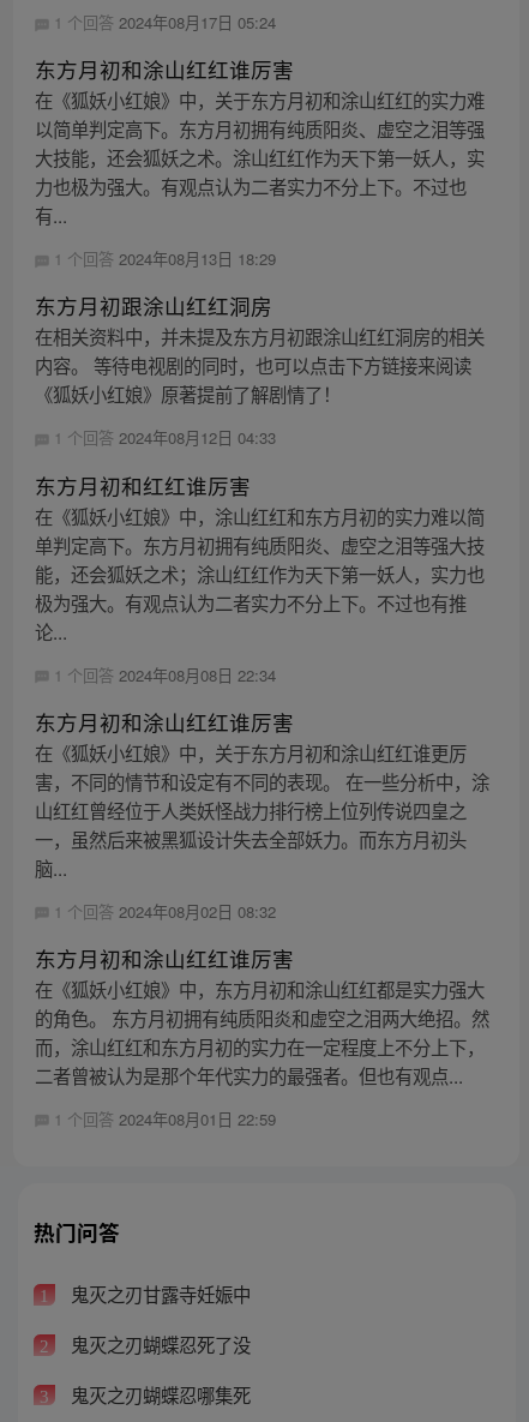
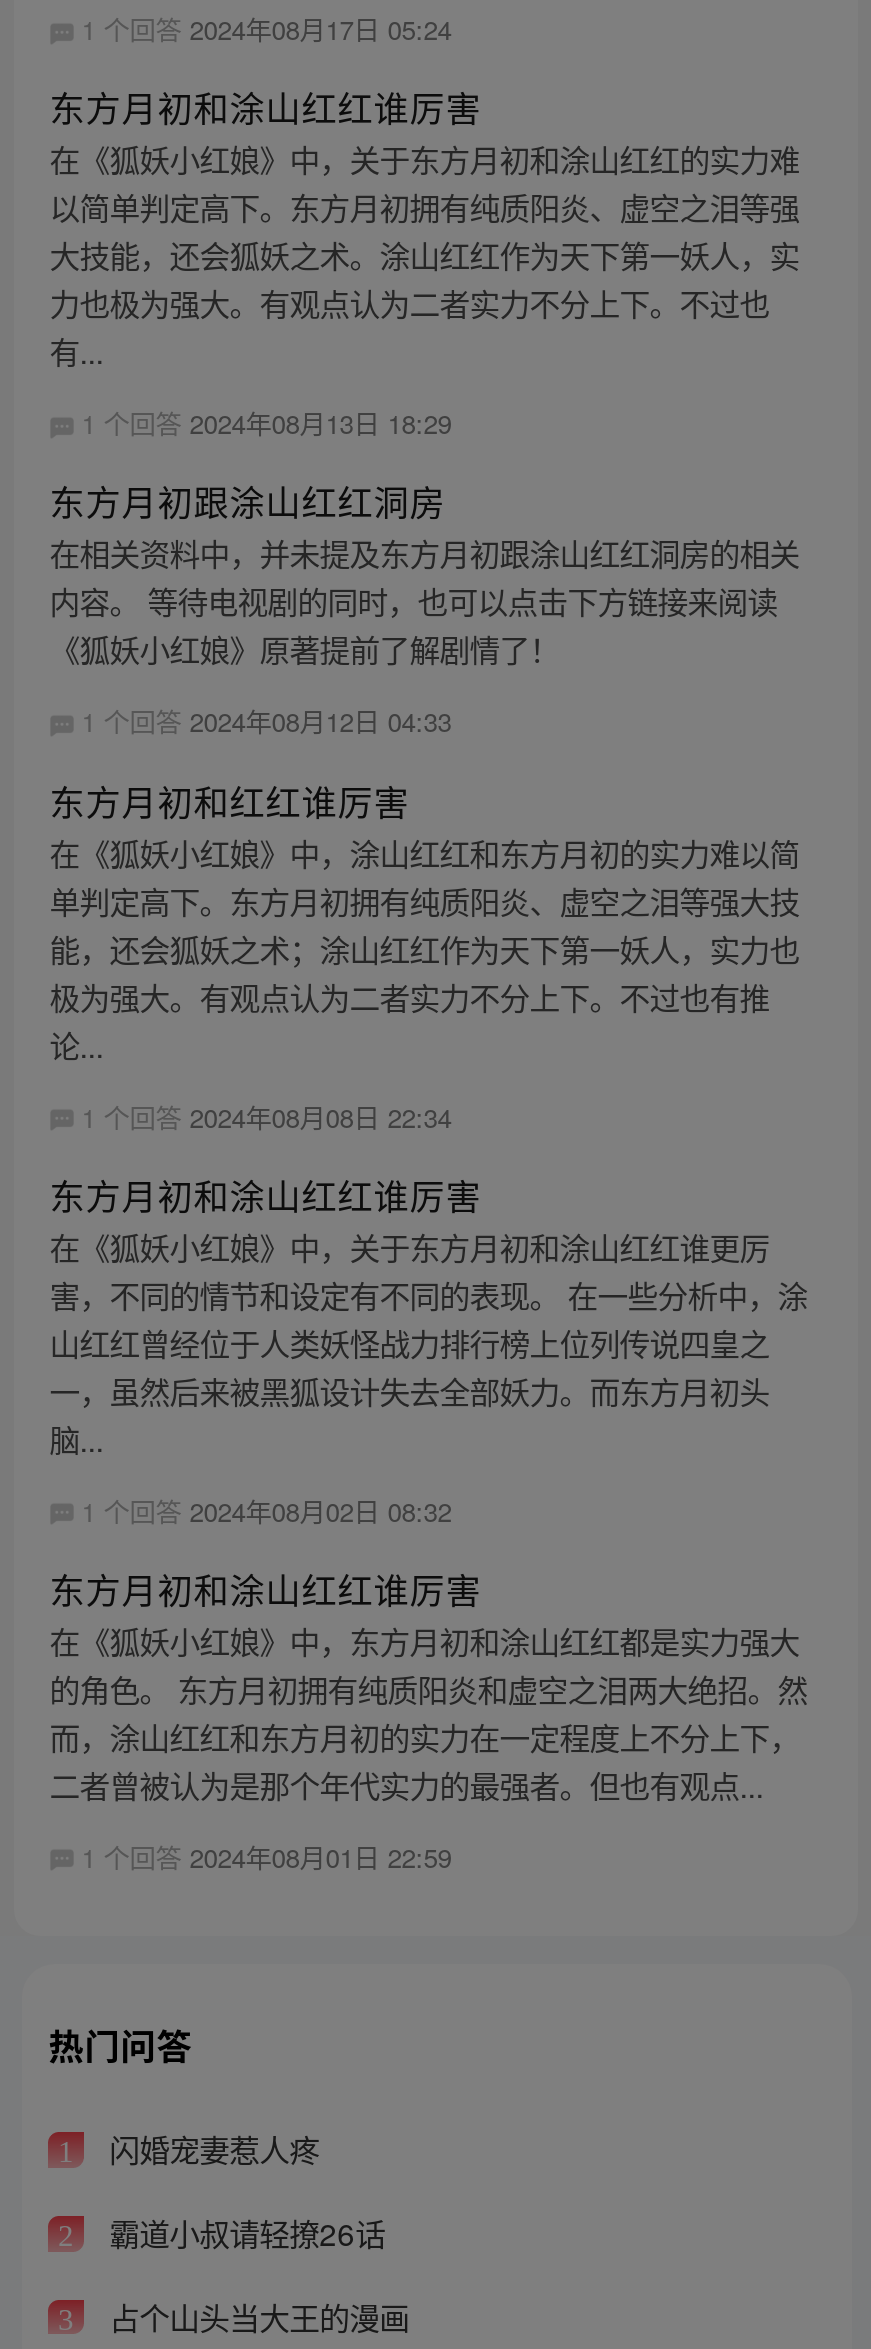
- 鬼灭之刃甘露寺妊娠中
+ 闪婚宠妻惹人疼

- 鬼灭之刃蝴蝶忍死了没
+ 霸道小叔请轻撩26话

- 鬼灭之刃蝴蝶忍哪集死
+ 占个山头当大王的漫画
